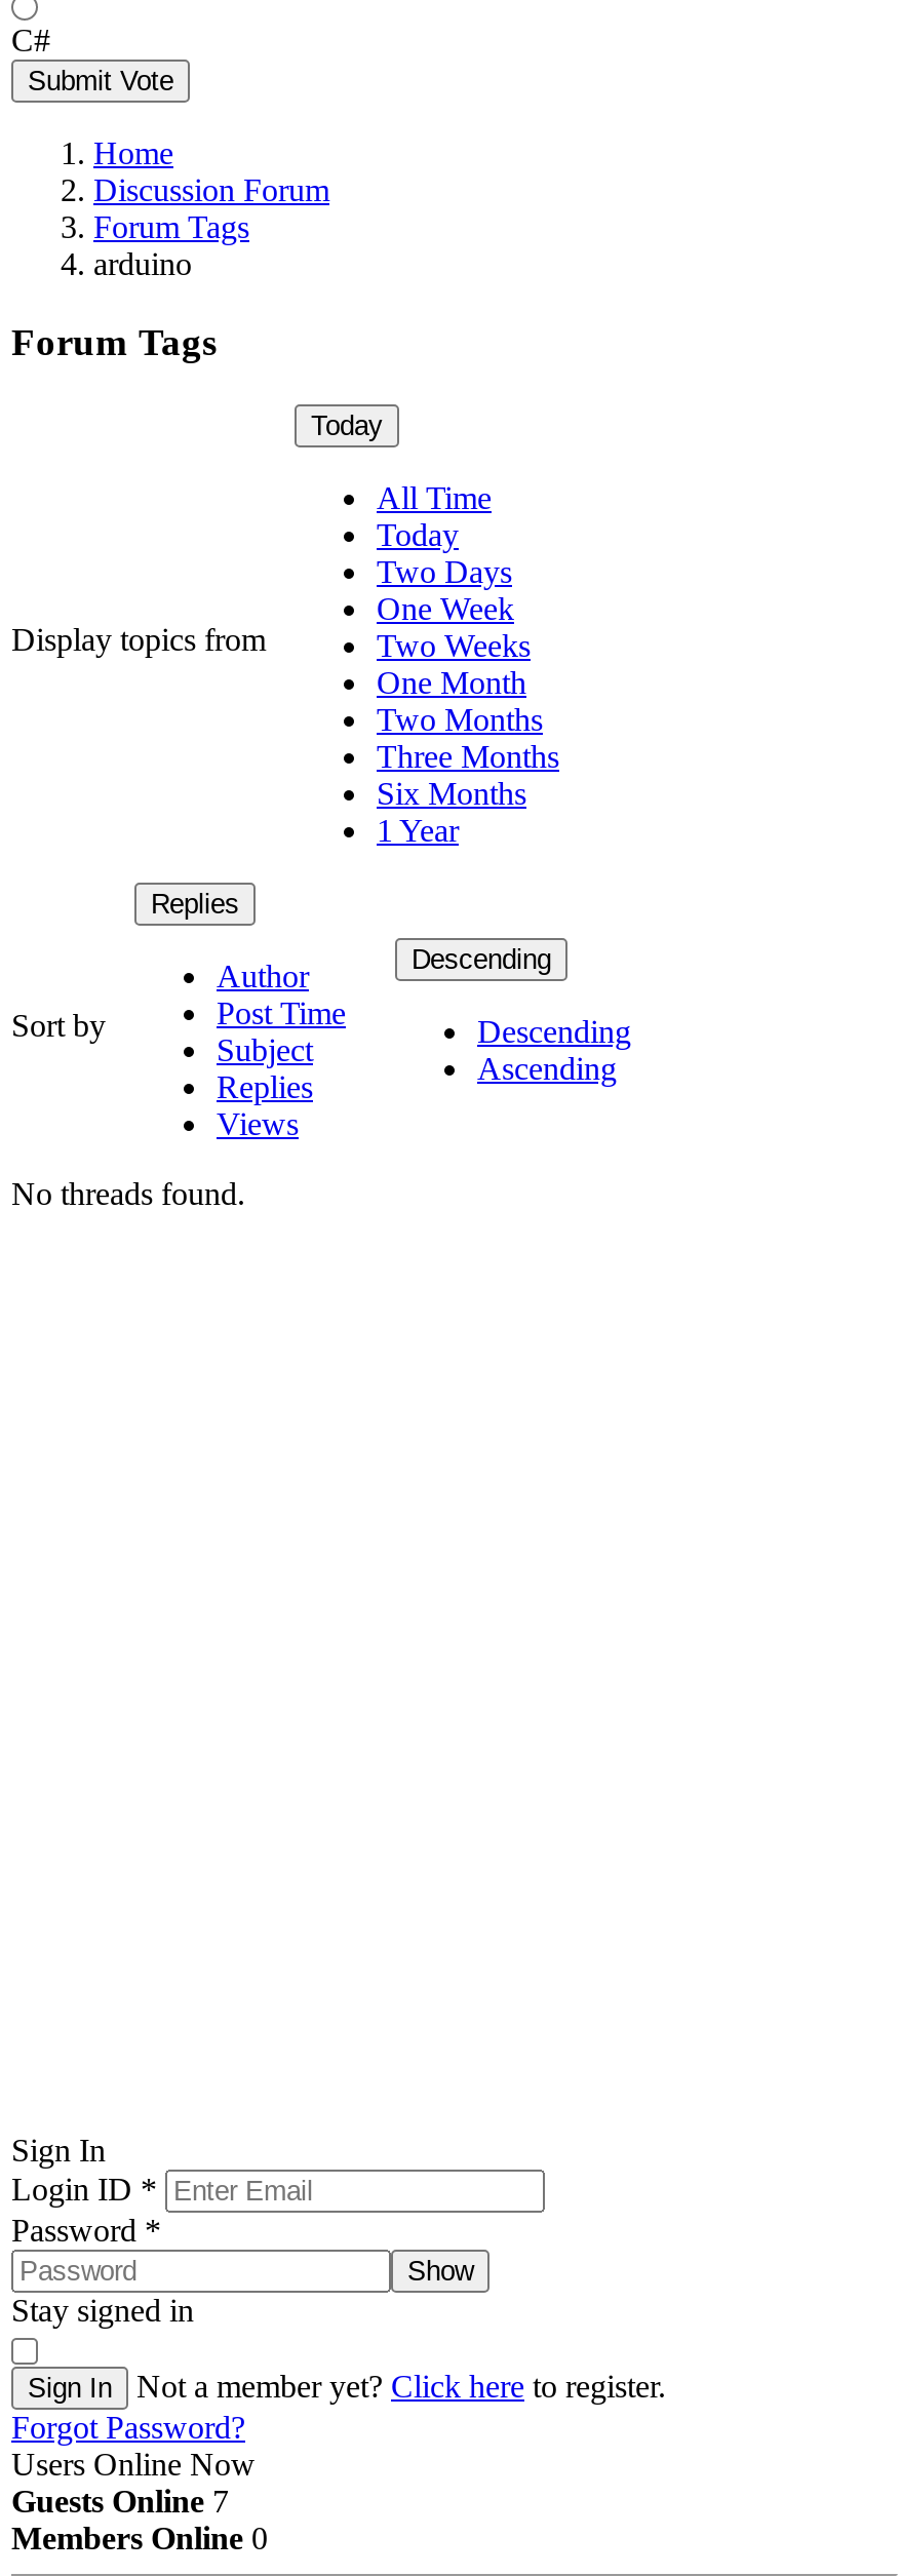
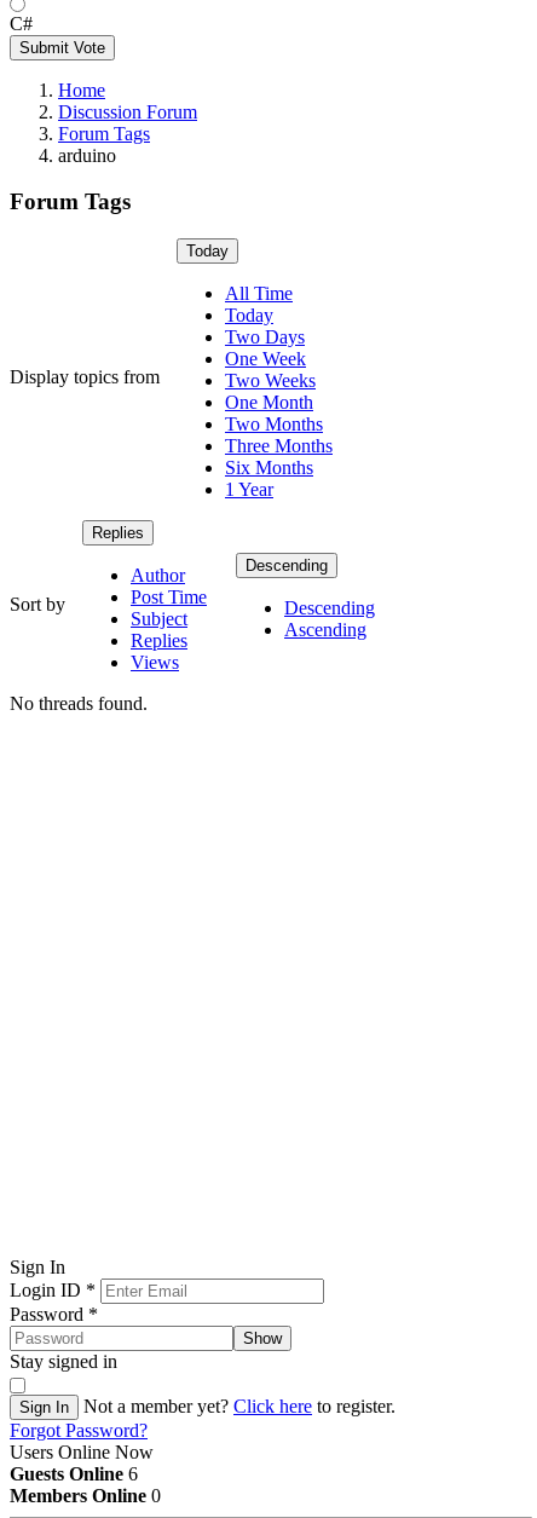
- Guests Online 7
+ Guests Online 6
